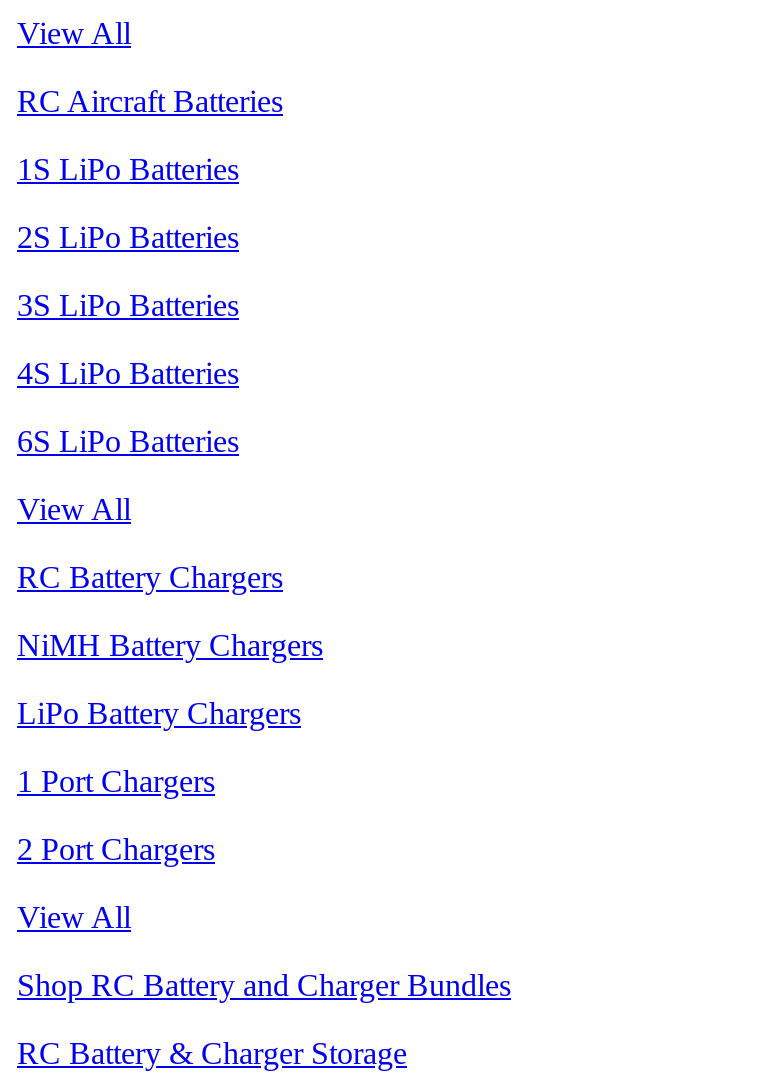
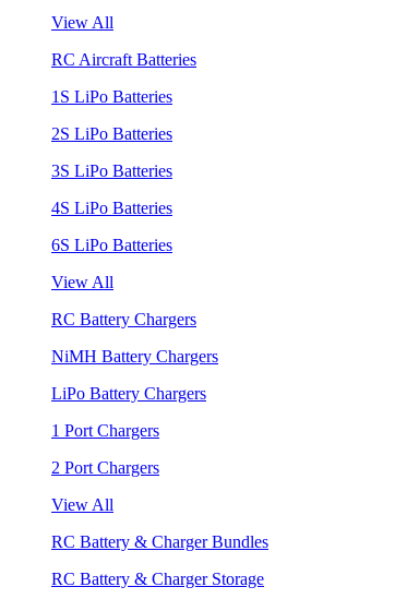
- Shop RC Battery and Charger Bundles
+ RC Battery & Charger Bundles
